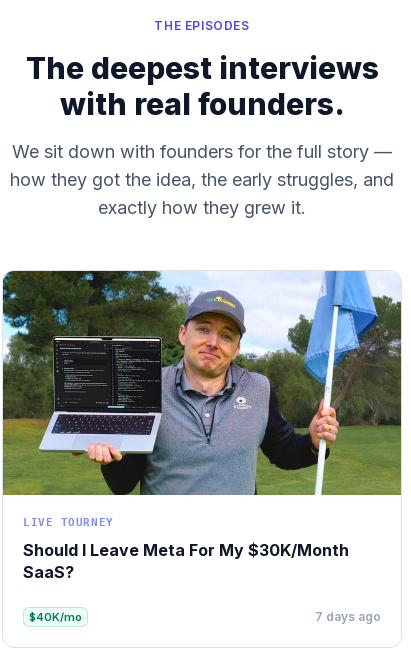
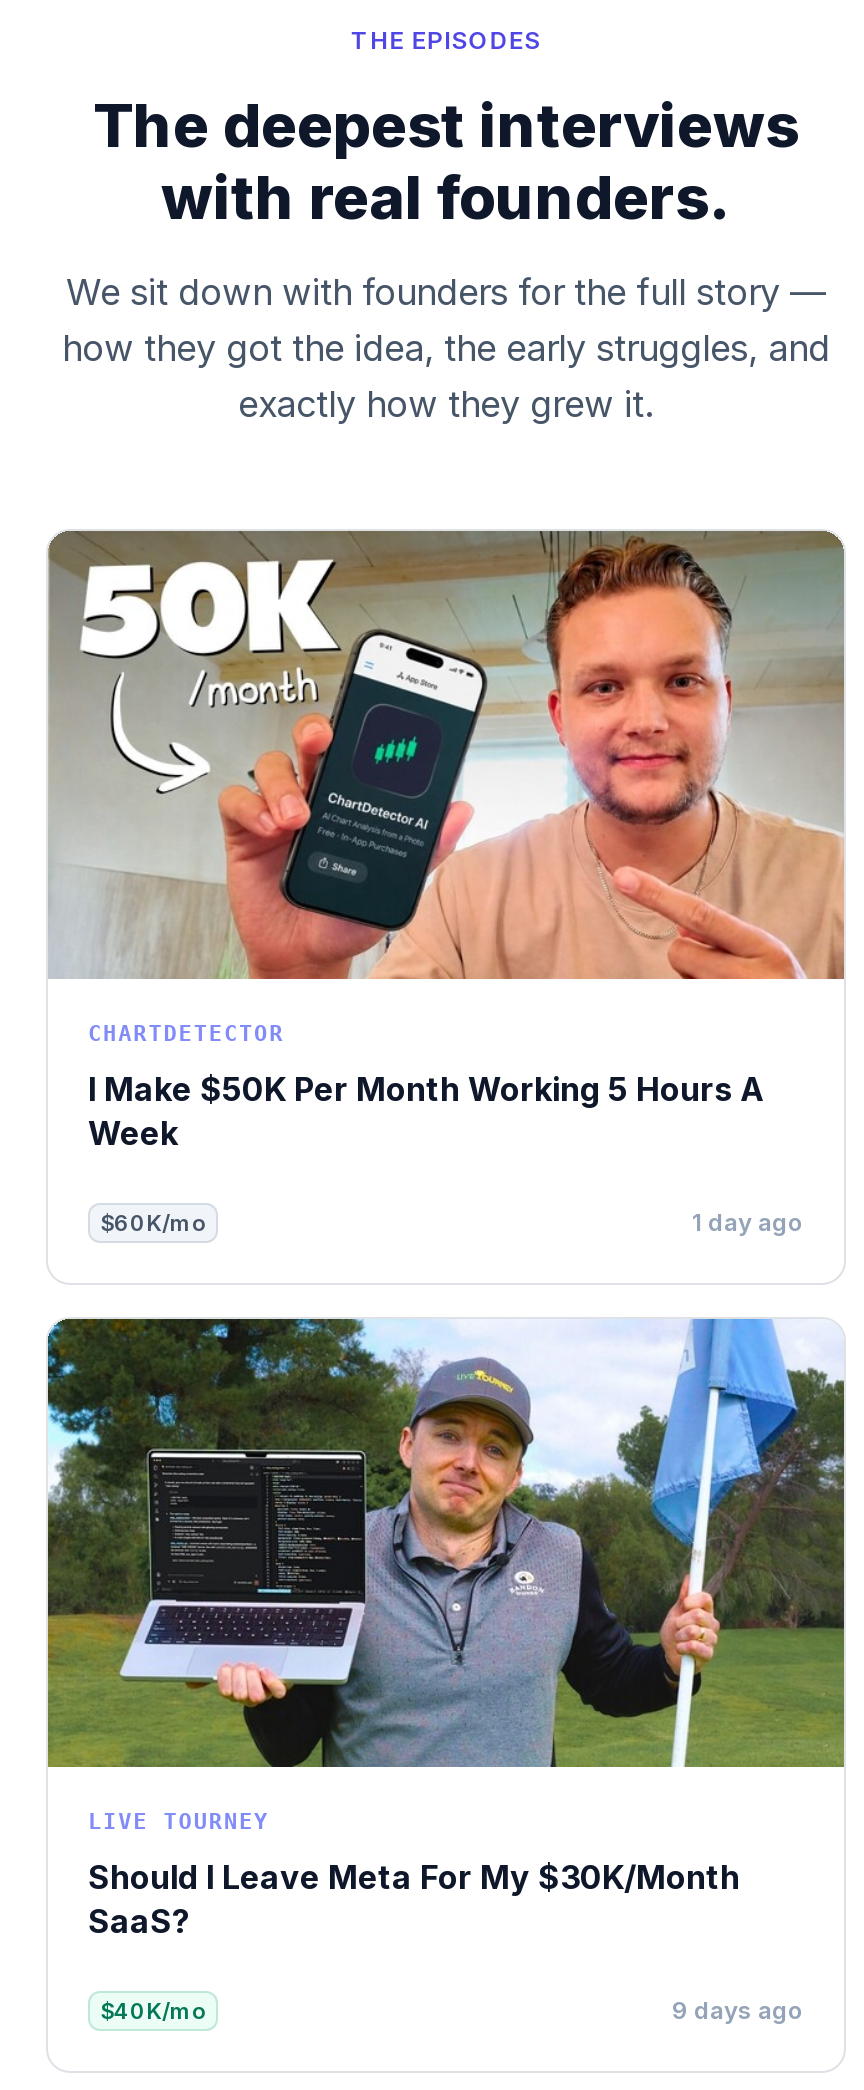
+ [image]
+ CHARTDETECTOR
+ I Make $50K Per Month Working 5 Hours A
+ Week
+ $60K/mo
+ 1 day ago

- 7 days ago
+ 9 days ago
